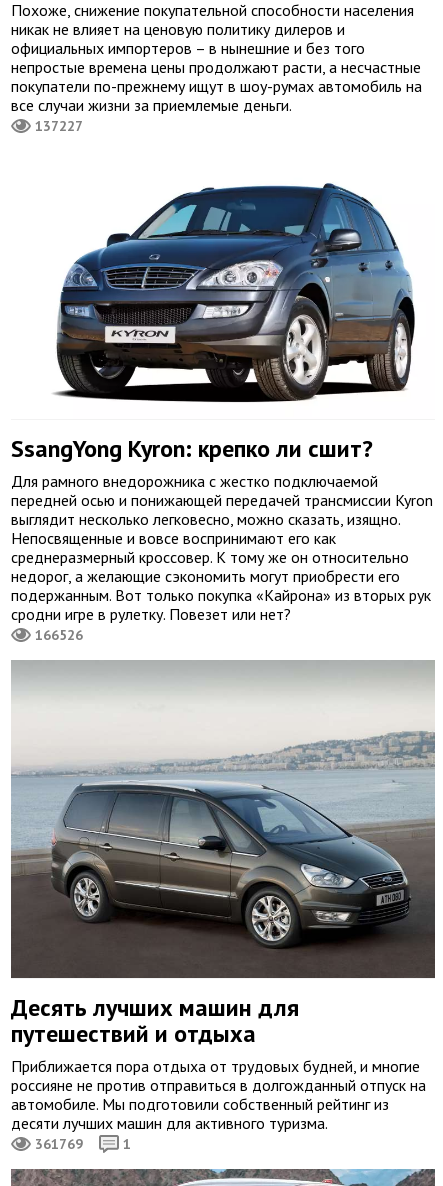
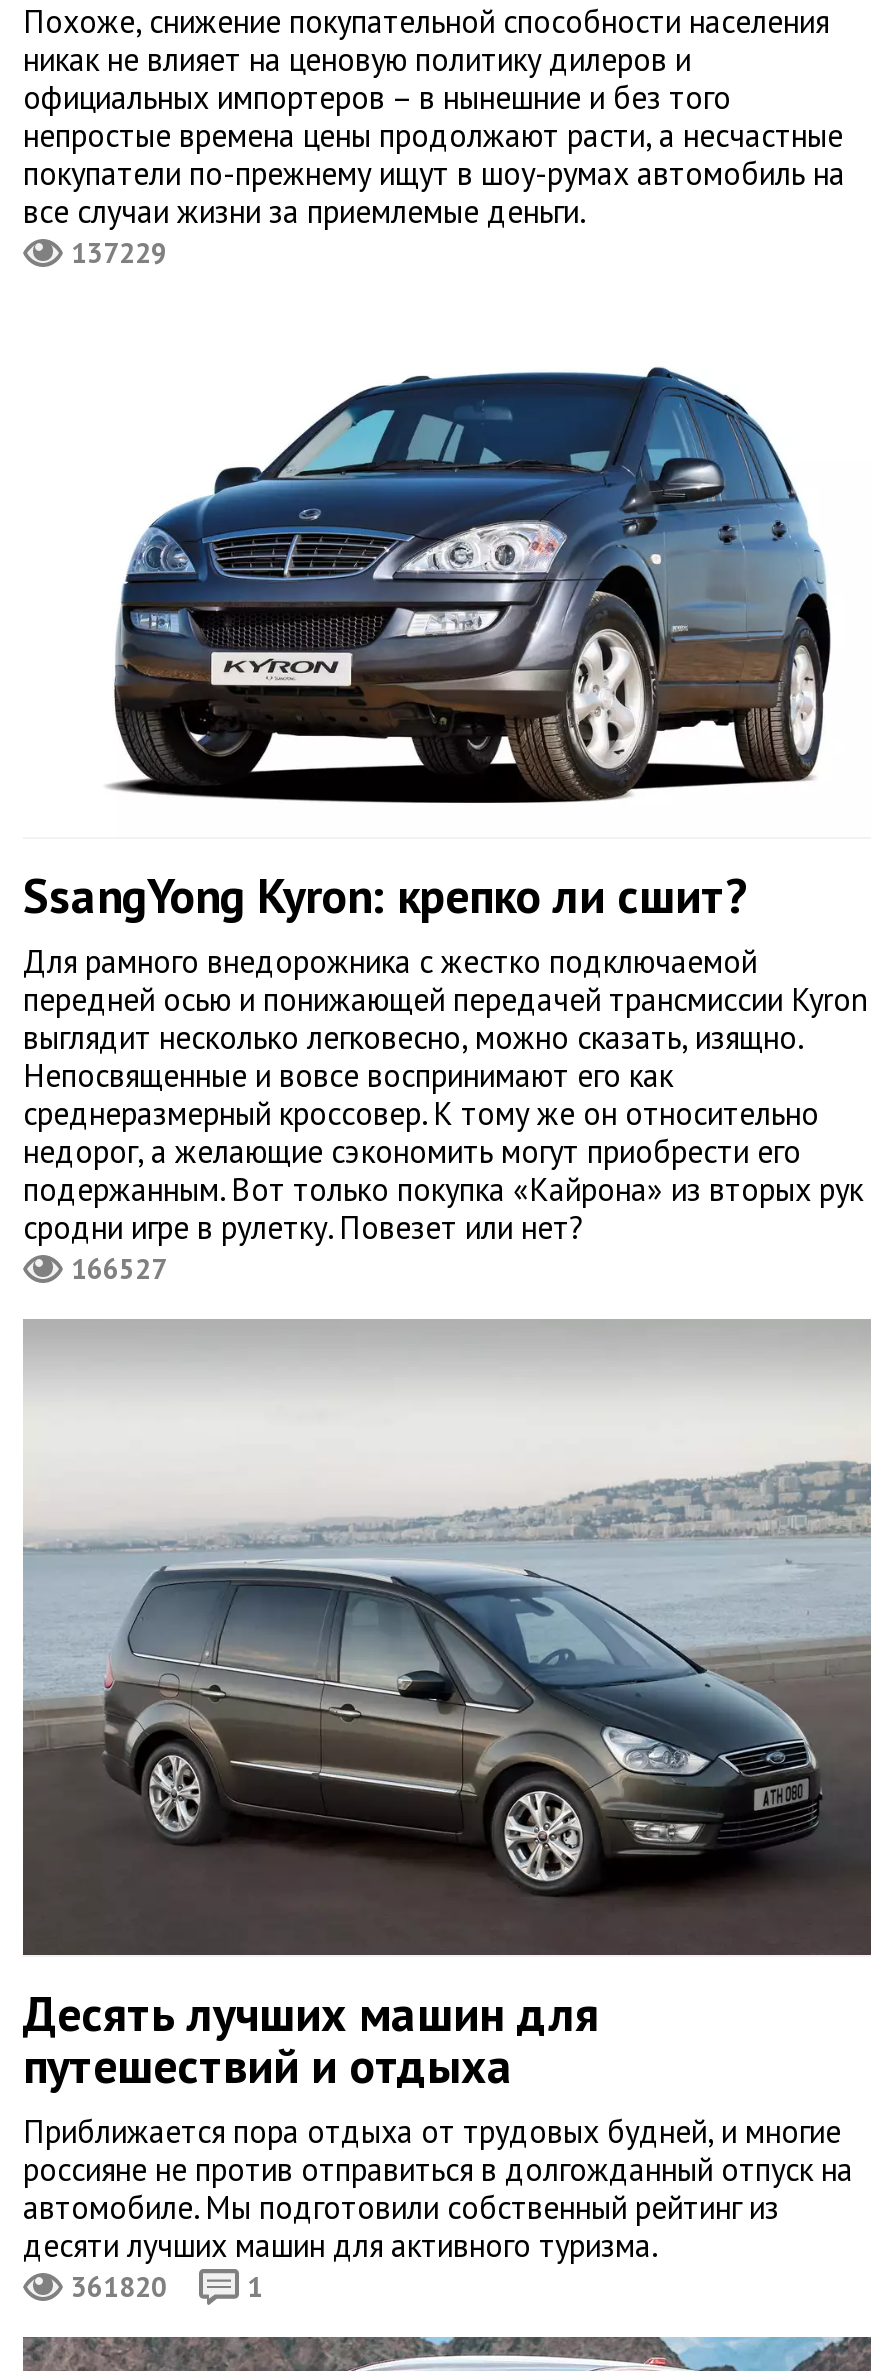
- 137227
+ 137229

- 166526
+ 166527

- 361769
+ 361820
